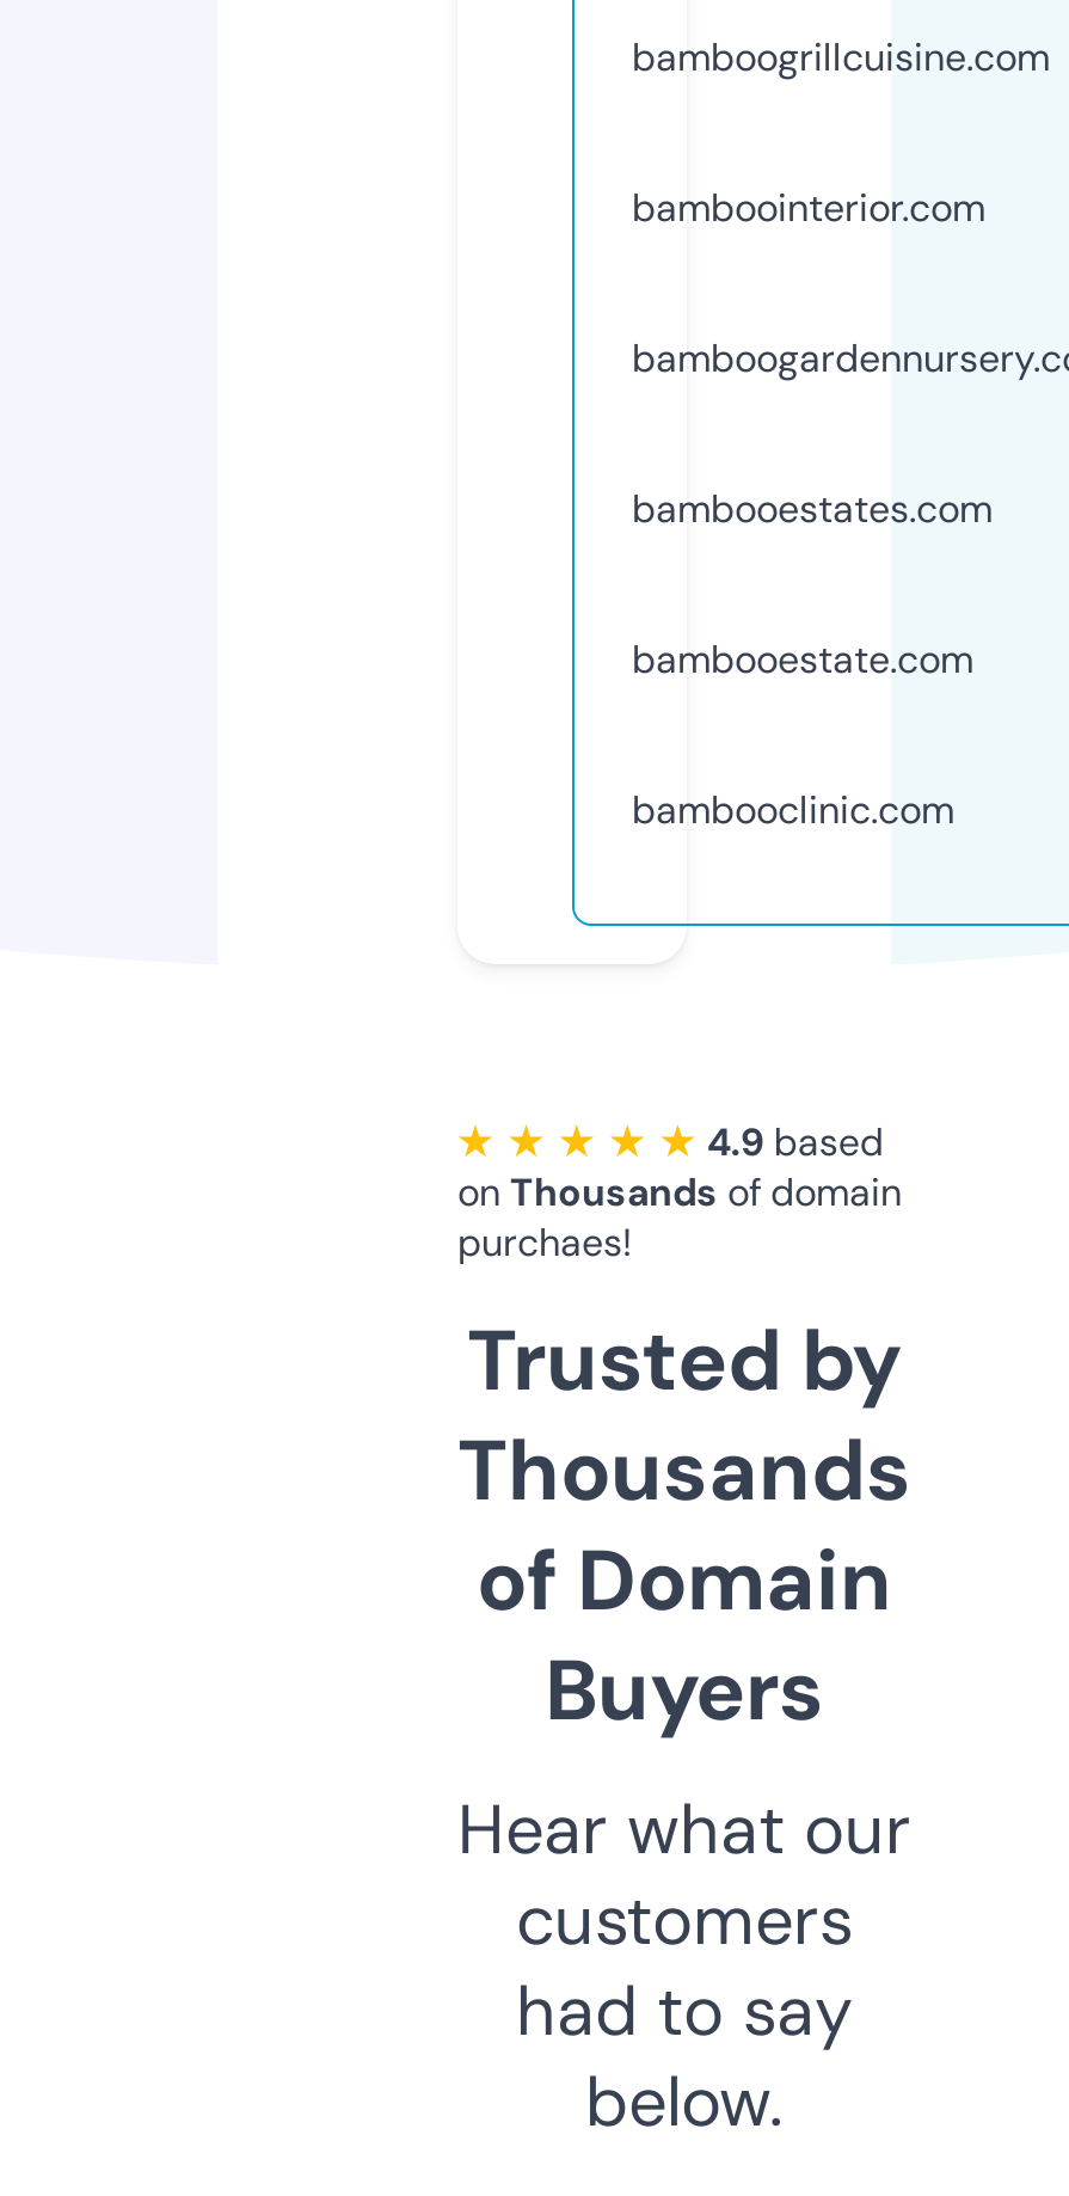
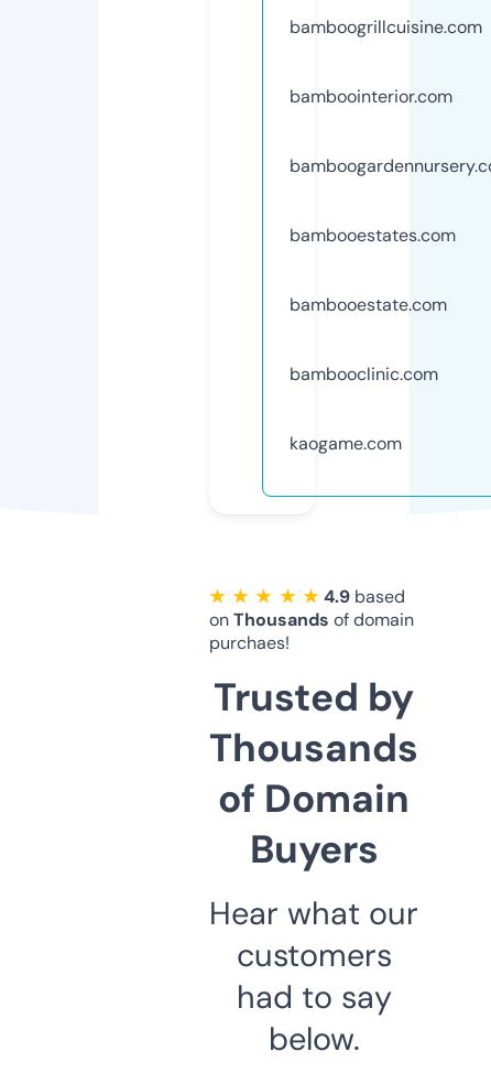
+ kaogame.com
